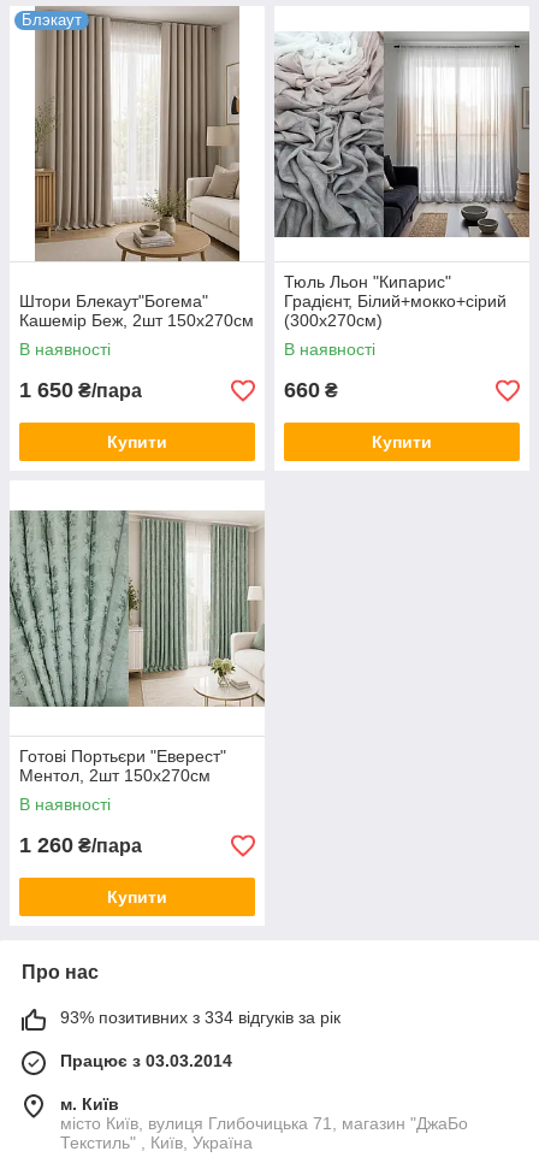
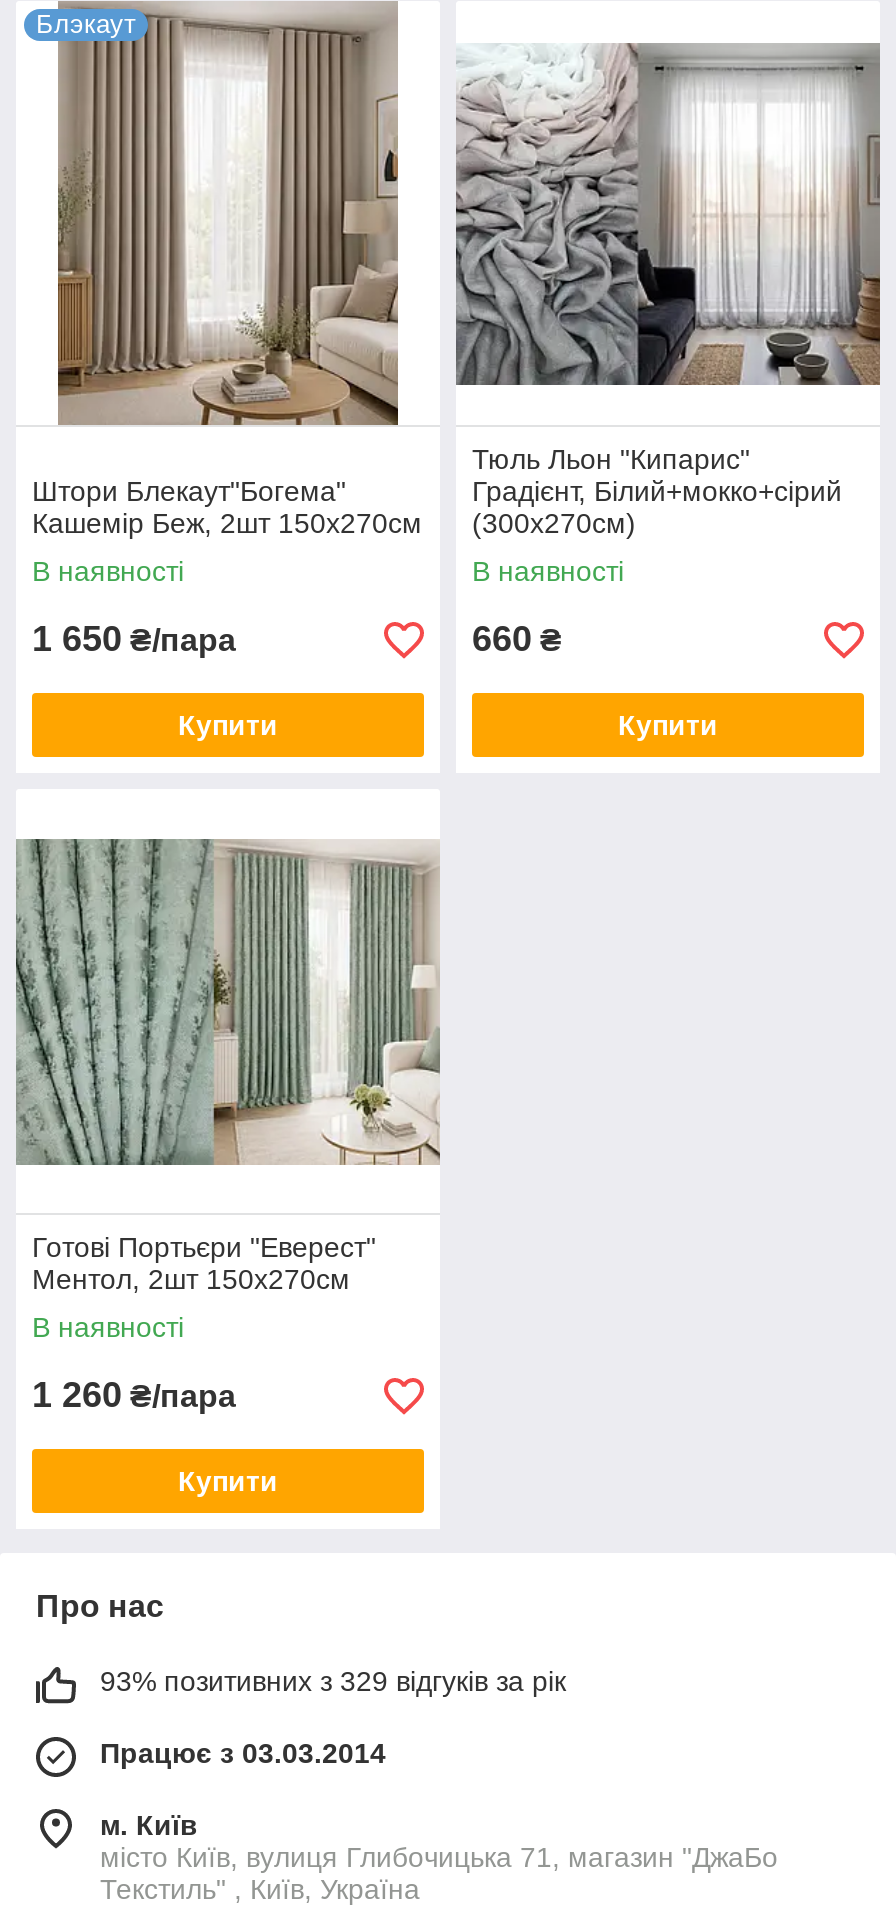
- 93% позитивних з 334 відгуків за рік
+ 93% позитивних з 329 відгуків за рік
